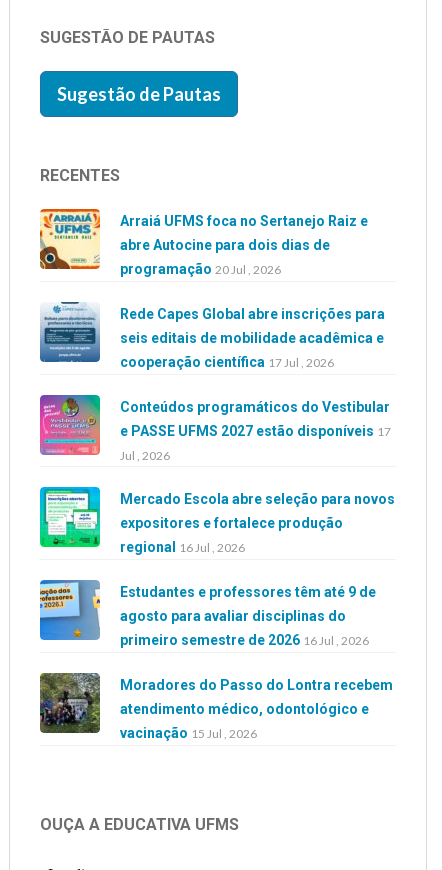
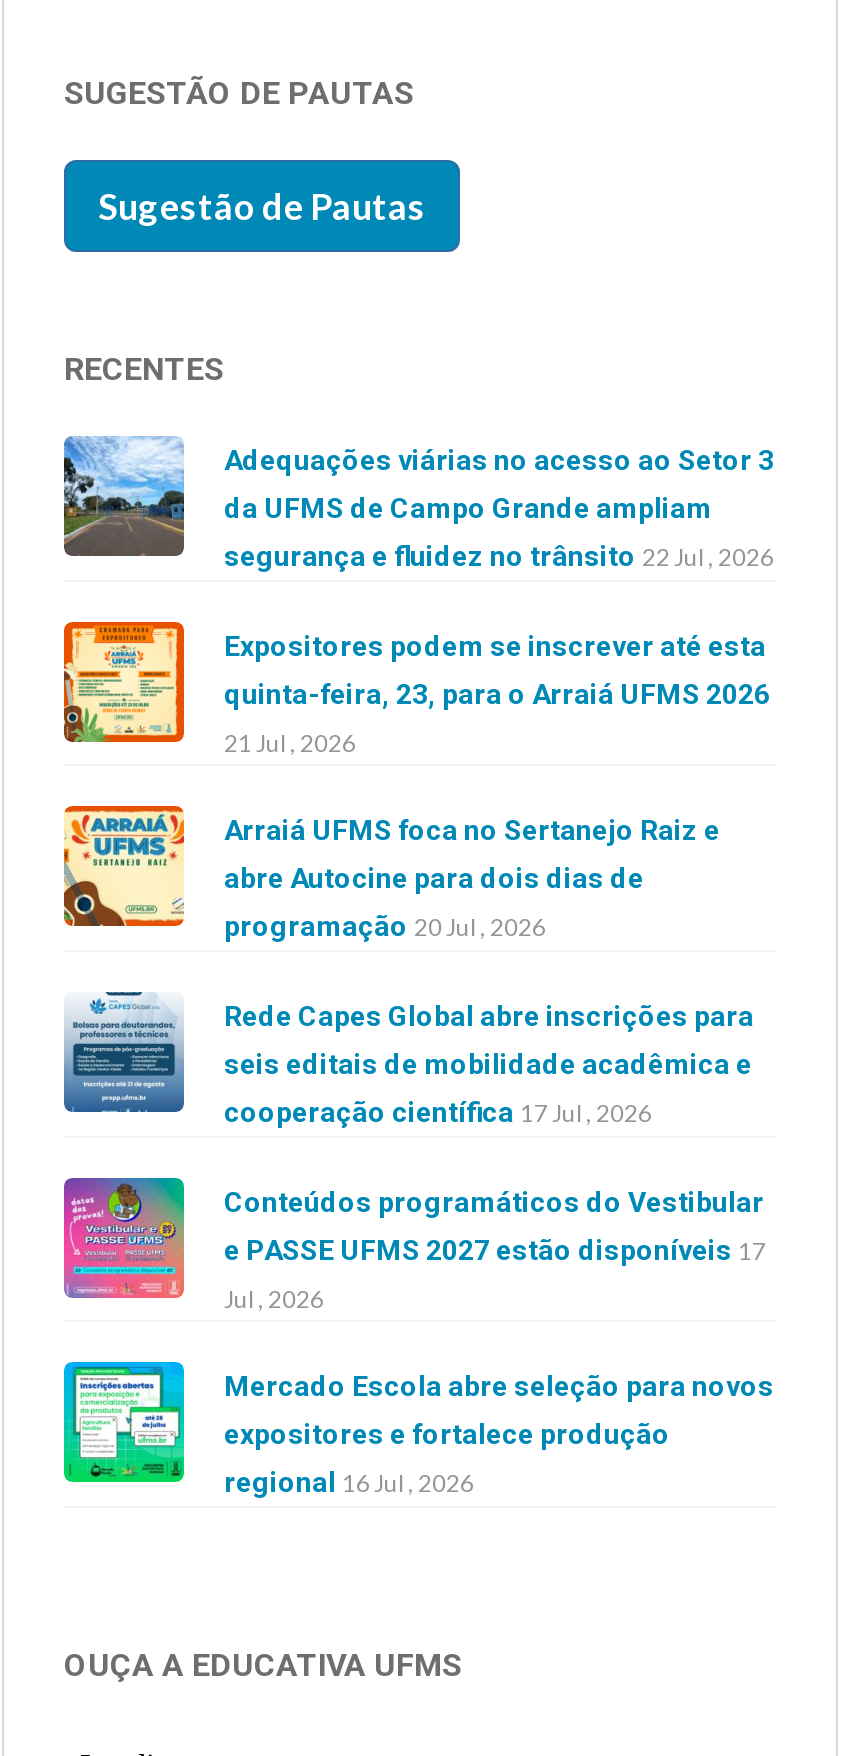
+ [image]
+ Adequações viárias no acesso ao Setor 3
+ da UFMS de Campo Grande ampliam
+ segurança e fluidez no trânsito 22 Jul , 2026
+ Expositores podem se inscrever até esta
+ quinta-feira, 23, para o Arraiá UFMS 2026
+ 21 Jul , 2026

+ [image]

moved down: [image] | Arraiá UFMS foca no Sertanejo Raiz e | abre Autocine para dois dias de | ... | expositores e fortalece produção | regional 16 Jul , 2026

- [image]
- Estudantes e professores têm até 9 de
- agosto para avaliar disciplinas do
- primeiro semestre de 2026 16 Jul , 2026
- Moradores do Passo do Lontra recebem
- atendimento médico, odontológico e
- vacinação 15 Jul , 2026

- [image]
